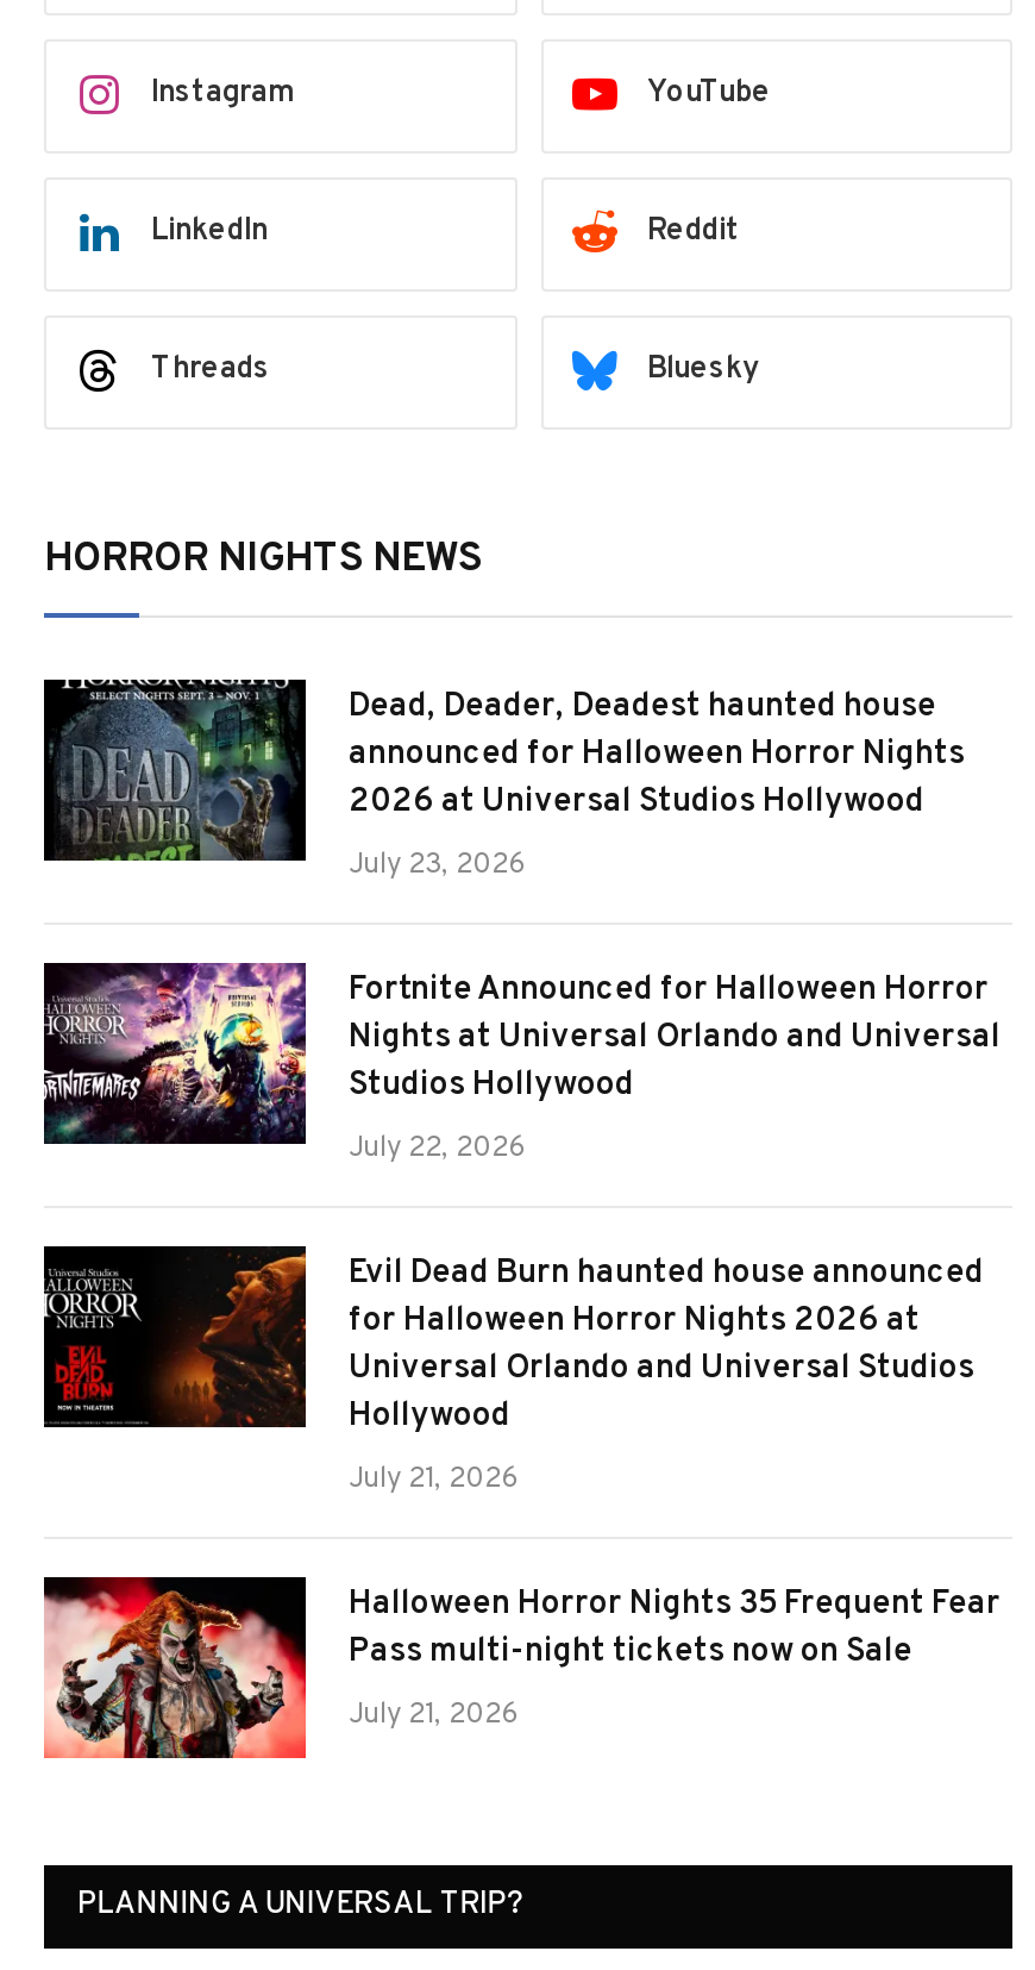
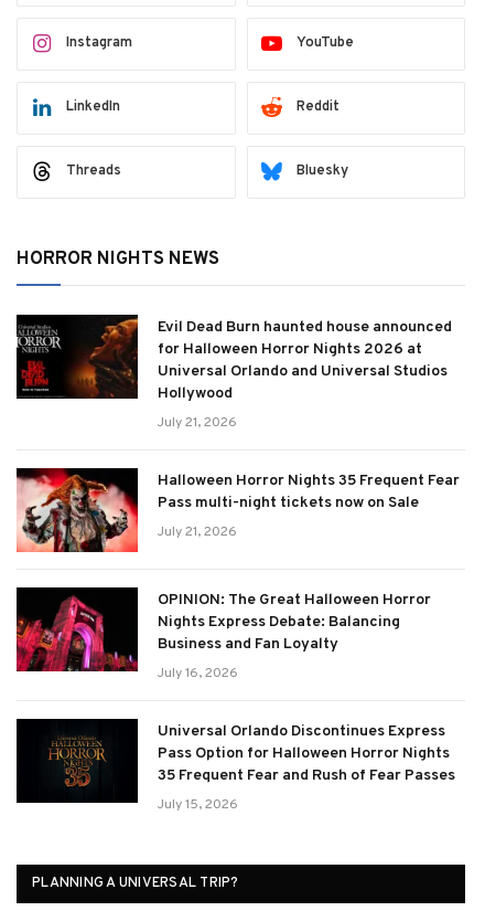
- [image]
- Dead, Deader, Deadest haunted house
- announced for Halloween Horror Nights
- 2026 at Universal Studios Hollywood
- July 23, 2026
- Fortnite Announced for Halloween Horror
- Nights at Universal Orlando and Universal
- Studios Hollywood
- July 22, 2026

- [image]

moved up: [image] | Evil Dead Burn haunted house announced | for Halloween Horror Nights 2026 at | ... | Pass multi-night tickets now on Sale | July 21, 2026

+ [image]
+ OPINION: The Great Halloween Horror
+ Nights Express Debate: Balancing
+ Business and Fan Loyalty
+ July 16, 2026
+ Universal Orlando Discontinues Express
+ Pass Option for Halloween Horror Nights
+ 35 Frequent Fear and Rush of Fear Passes
+ July 15, 2026

+ [image]
